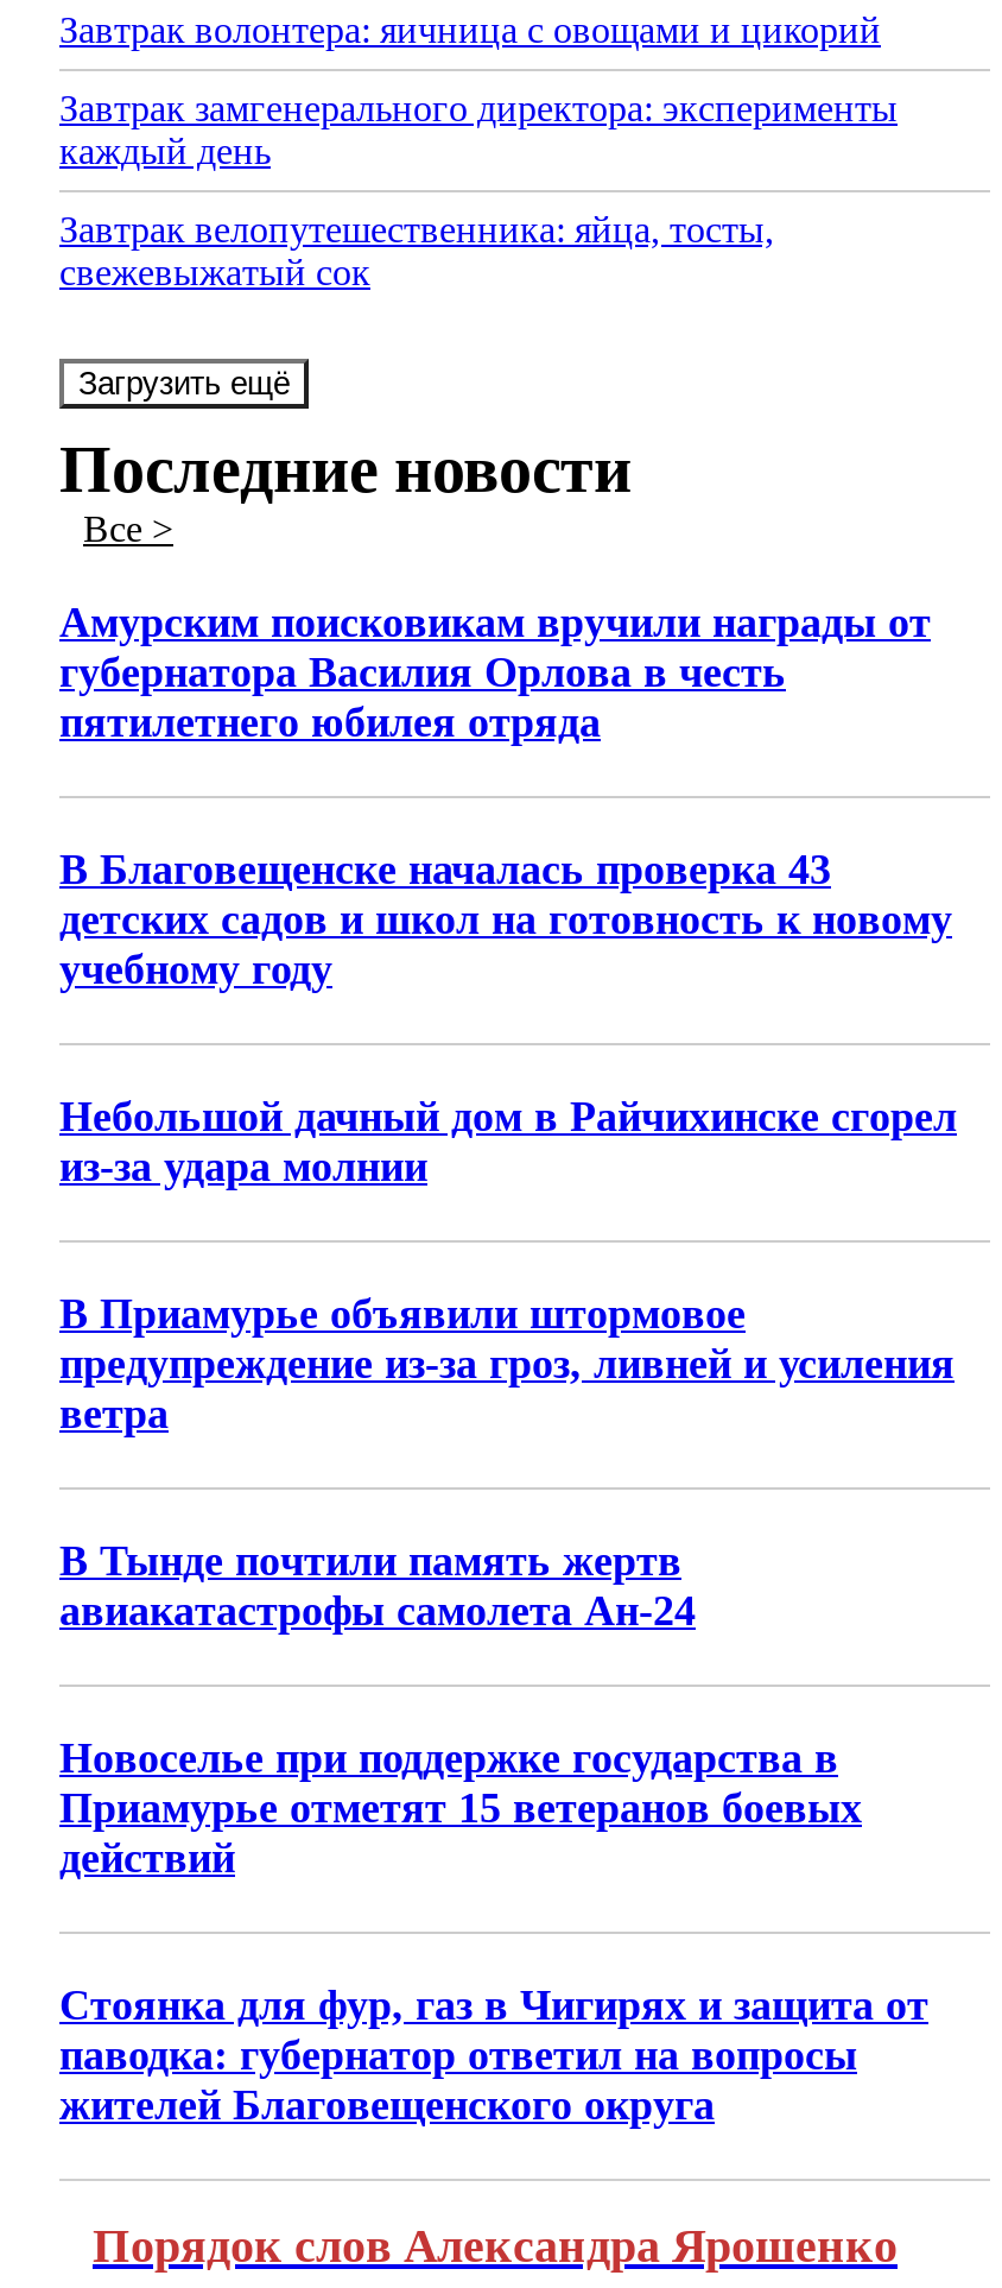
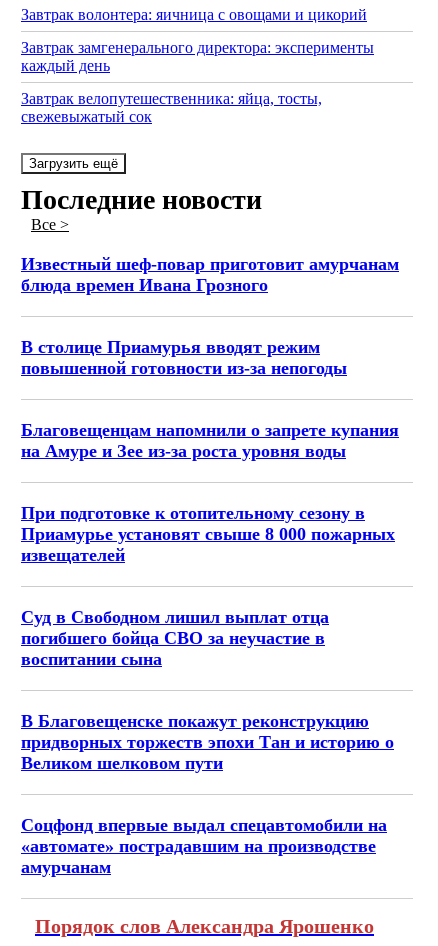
- Амурским поисковикам вручили награды от
- губернатора Василия Орлова в честь
- пятилетнего юбилея отряда
+ Известный шеф-повар приготовит амурчанам
+ блюда времен Ивана Грозного

- В Благовещенске началась проверка 43
- детских садов и школ на готовность к новому
- учебному году
+ В столице Приамурья вводят режим
+ повышенной готовности из-за непогоды

- Небольшой дачный дом в Райчихинске сгорел
- из-за удара молнии
+ Благовещенцам напомнили о запрете купания
+ на Амуре и Зее из-за роста уровня воды

- В Приамурье объявили штормовое
- предупреждение из-за гроз, ливней и усиления
- ветра
+ При подготовке к отопительному сезону в
+ Приамурье установят свыше 8 000 пожарных
+ извещателей

- В Тынде почтили память жертв
- авиакатастрофы самолета Ан-24
+ Суд в Свободном лишил выплат отца
+ погибшего бойца СВО за неучастие в
+ воспитании сына

- Новоселье при поддержке государства в
- Приамурье отметят 15 ветеранов боевых
- действий
+ В Благовещенске покажут реконструкцию
+ придворных торжеств эпохи Тан и историю о
+ Великом шелковом пути

- Стоянка для фур, газ в Чигирях и защита от
- паводка: губернатор ответил на вопросы
- жителей Благовещенского округа
+ Соцфонд впервые выдал спецавтомобили на
+ «автомате» пострадавшим на производстве
+ амурчанам
